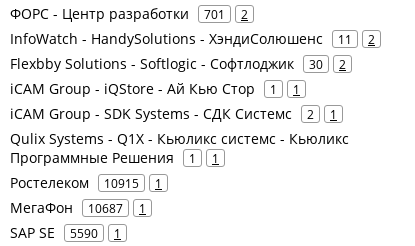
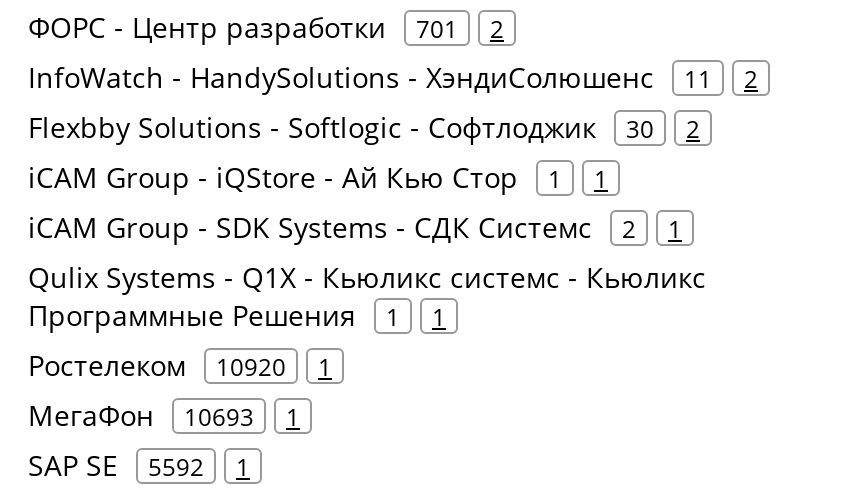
- Ростелеком 10915 1
+ Ростелеком 10920 1

- МегаФон 10687 1
+ МегаФон 10693 1

- SAP SE 5590 1
+ SAP SE 5592 1
